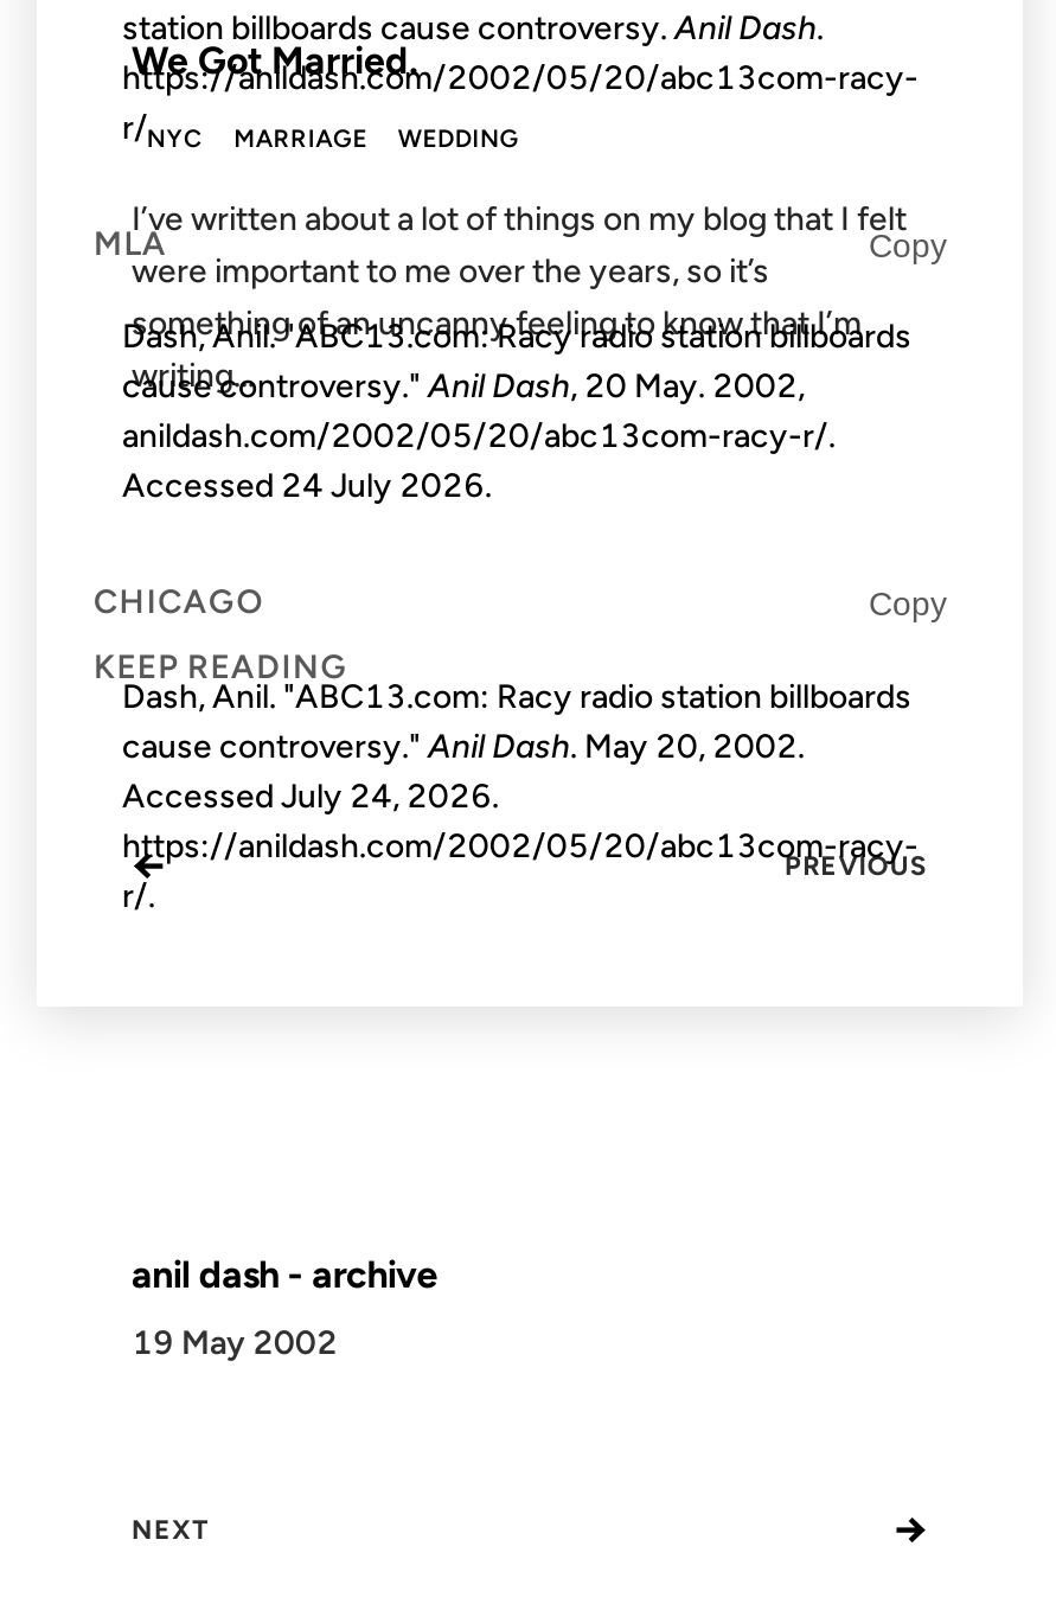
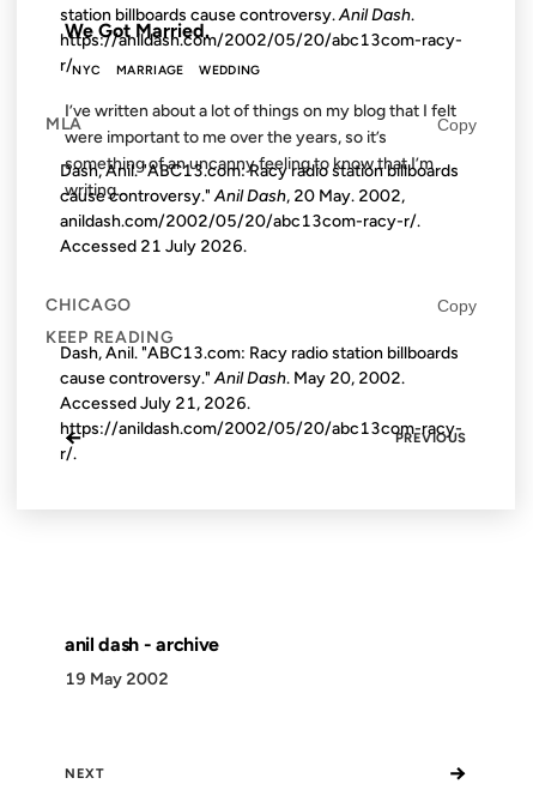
- Accessed 24 July 2026.
+ Accessed 21 July 2026.

- Accessed July 24, 2026.
+ Accessed July 21, 2026.
